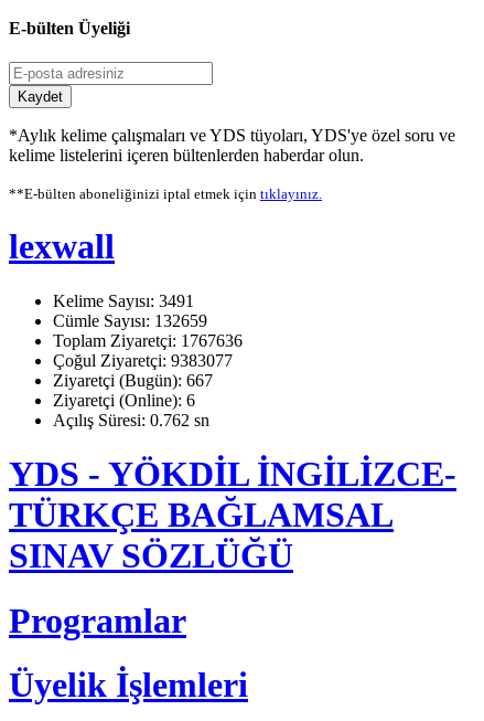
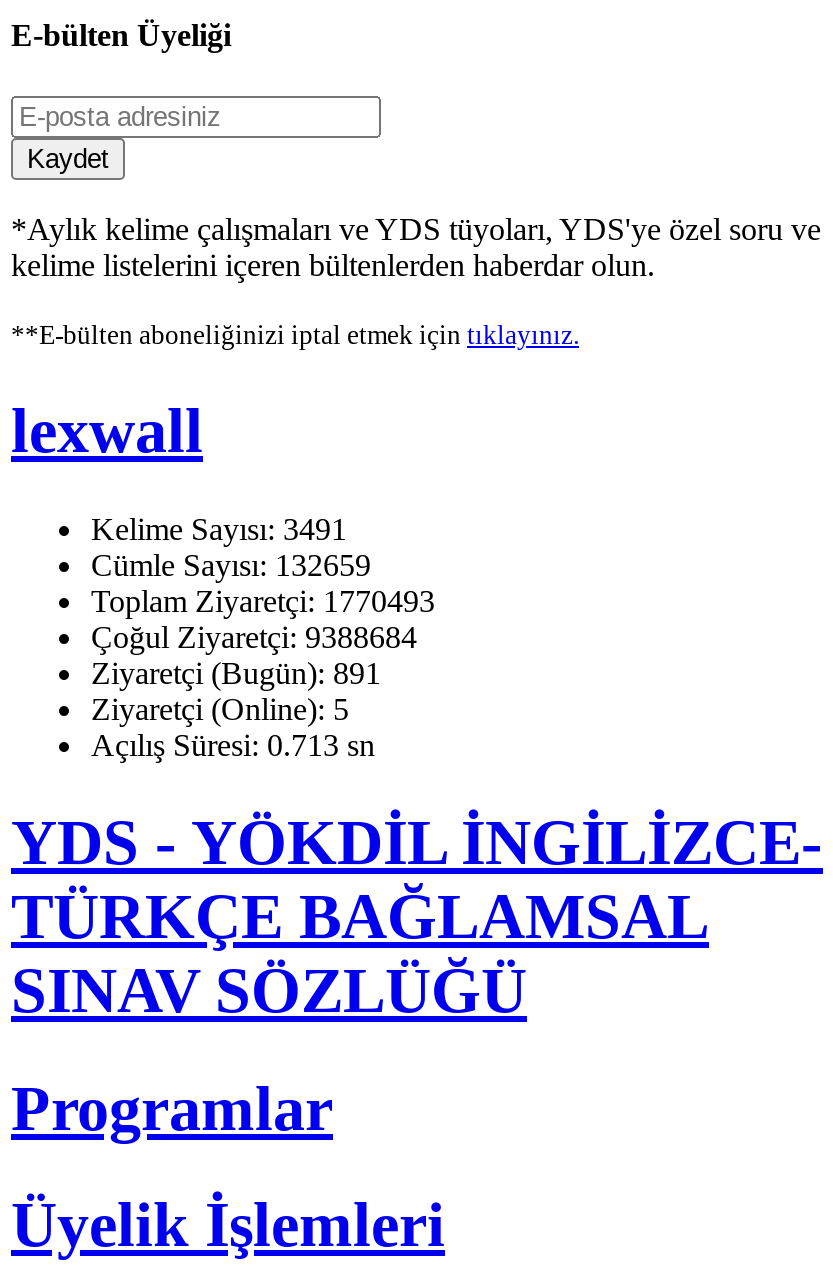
- Toplam Ziyaretçi: 1767636
+ Toplam Ziyaretçi: 1770493

- Çoğul Ziyaretçi: 9383077
+ Çoğul Ziyaretçi: 9388684

- Ziyaretçi (Bugün): 667
+ Ziyaretçi (Bugün): 891

- Ziyaretçi (Online): 6
+ Ziyaretçi (Online): 5

- Açılış Süresi: 0.762 sn
+ Açılış Süresi: 0.713 sn
